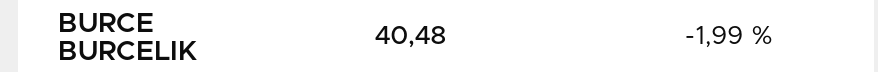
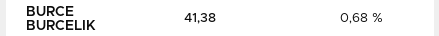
- 40,48
+ 41,38

- -1,99 %
+ 0,68 %
